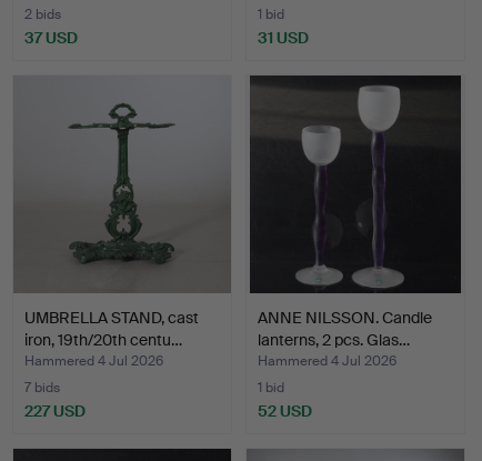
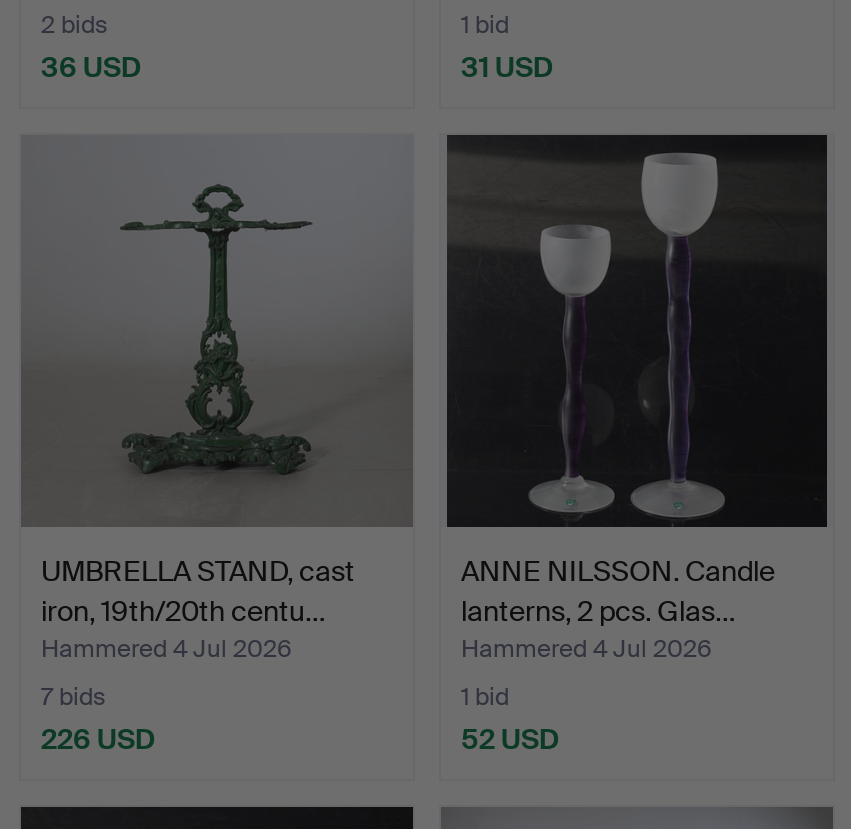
- 37 USD
+ 36 USD

- 227 USD
+ 226 USD
